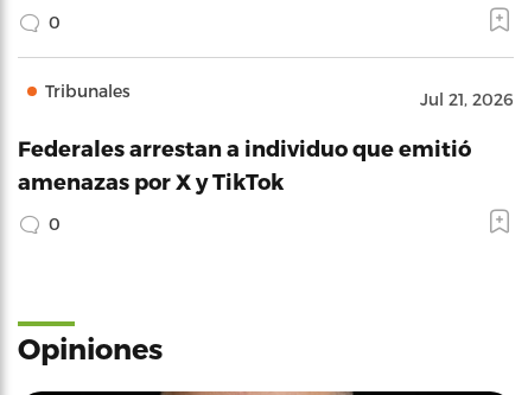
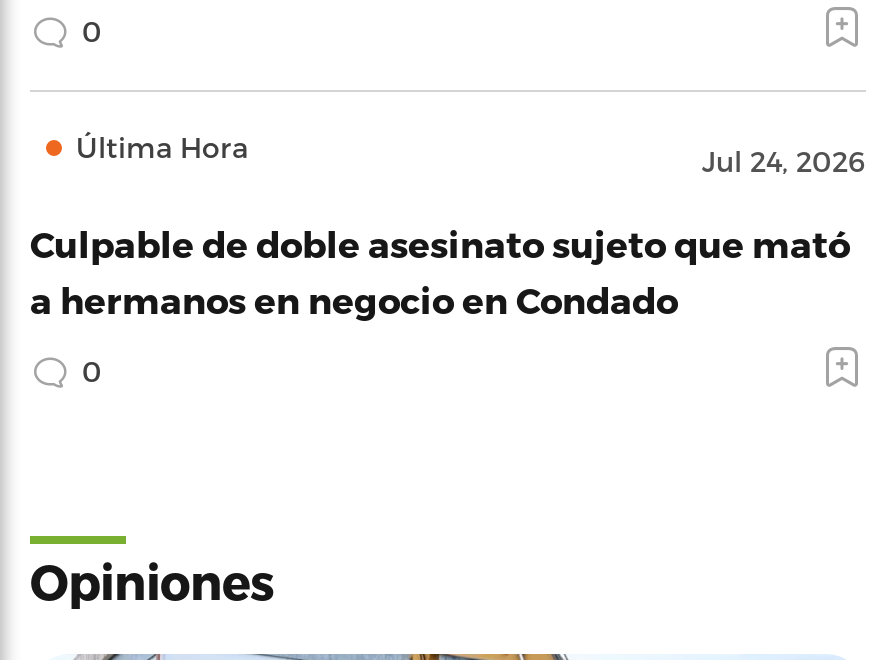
- Tribunales
- Jul 21, 2026
+ Última Hora
+ Jul 24, 2026

- Federales arrestan a individuo que emitió
- amenazas por X y TikTok
+ Culpable de doble asesinato sujeto que mató
+ a hermanos en negocio en Condado
